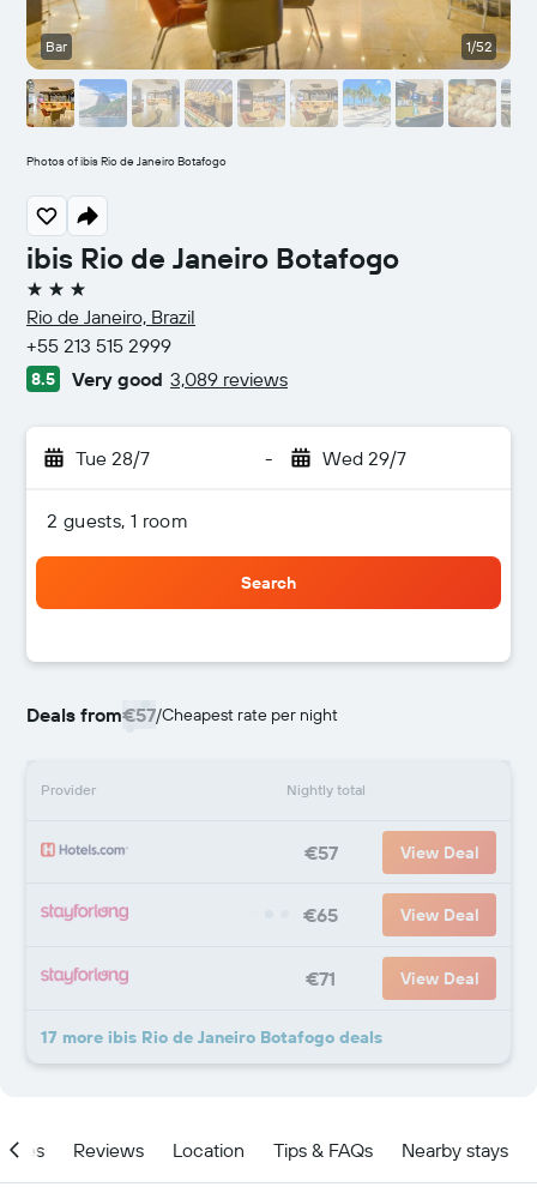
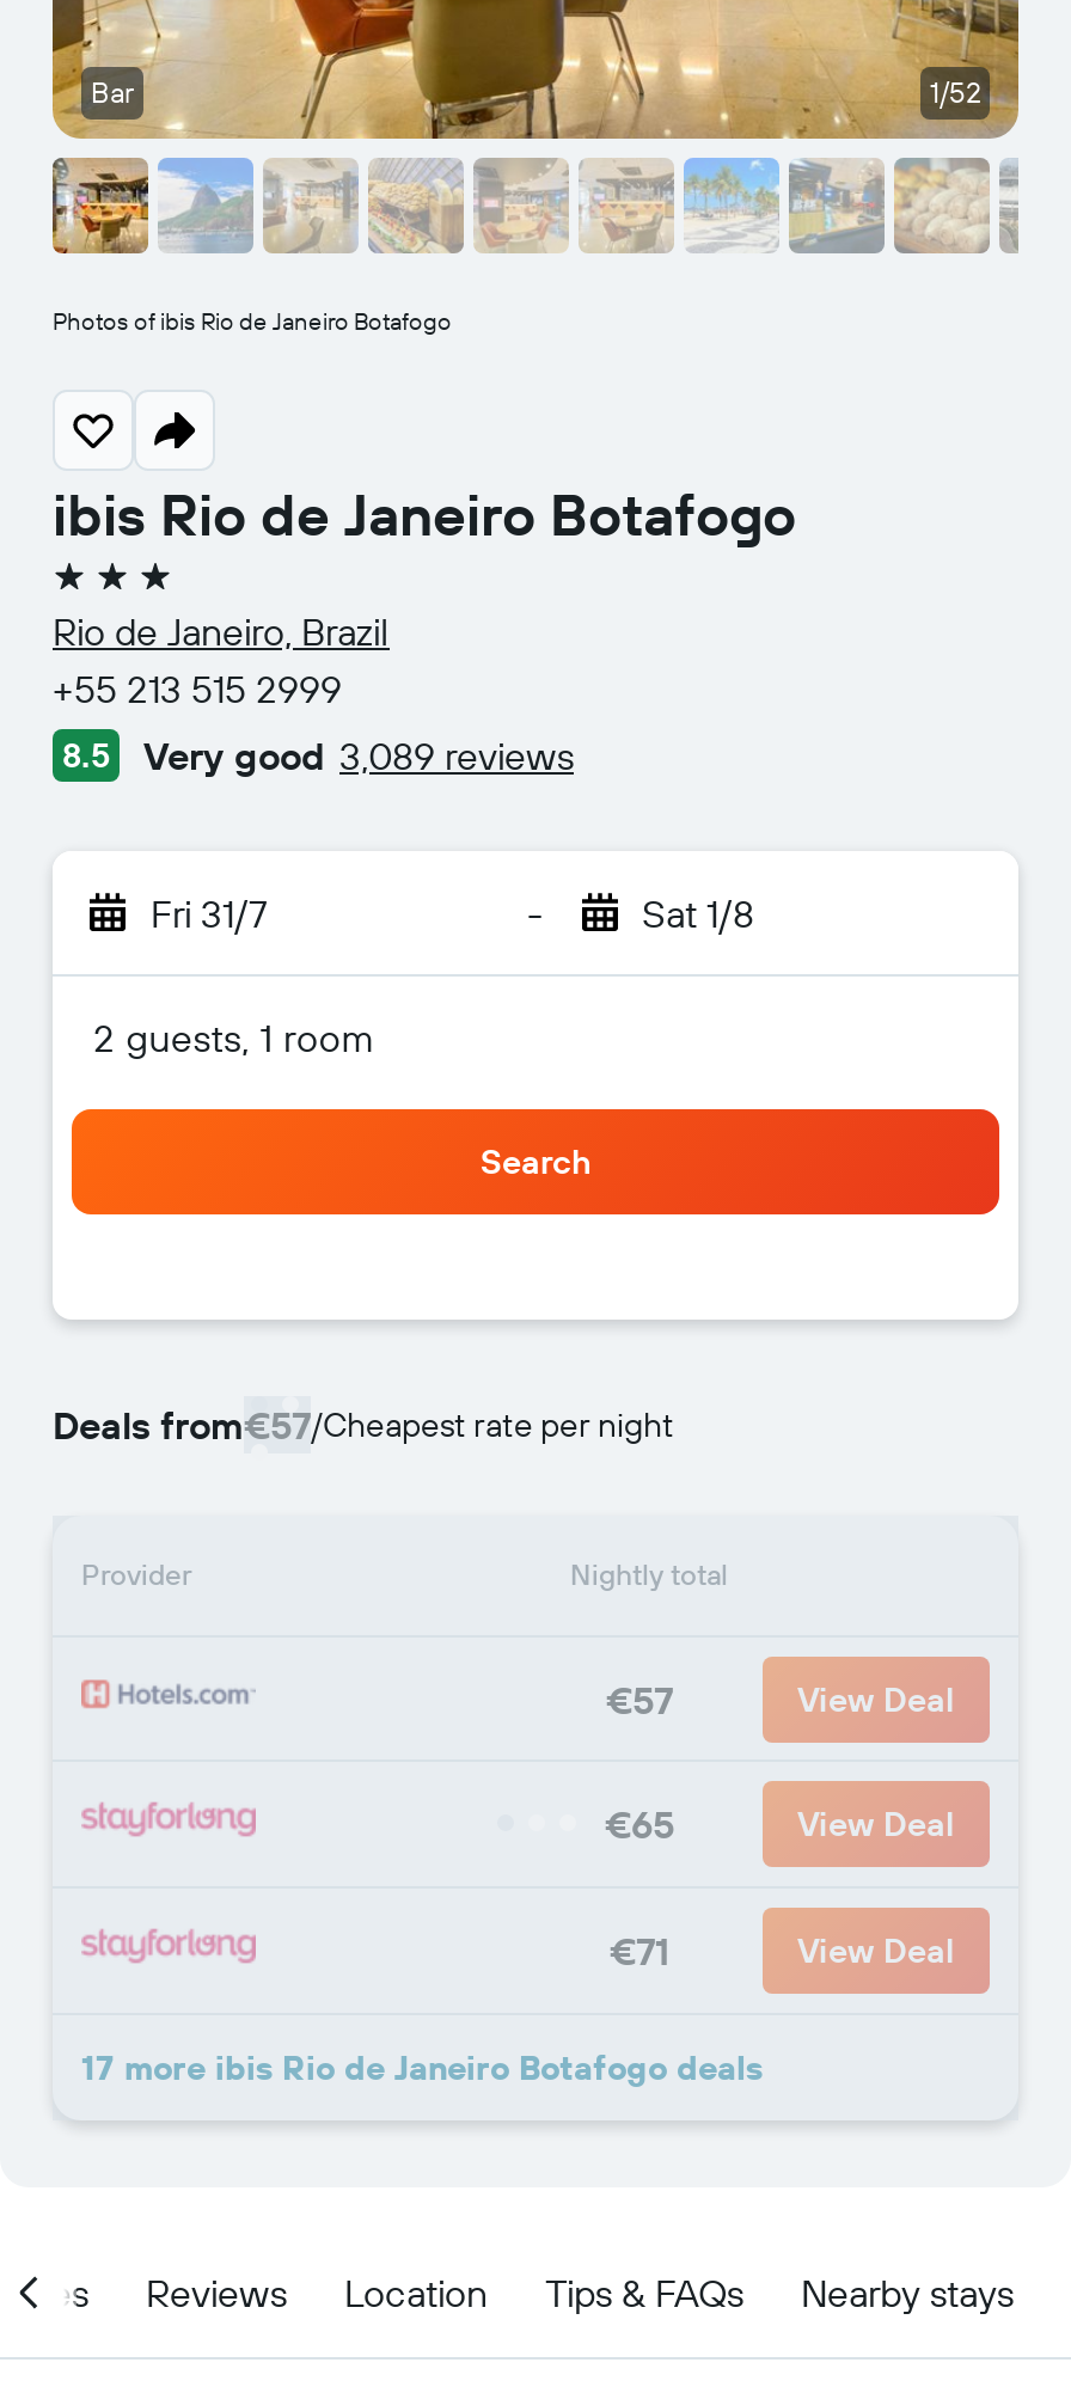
- Tue 28/7
+ Fri 31/7

- Wed 29/7
+ Sat 1/8
